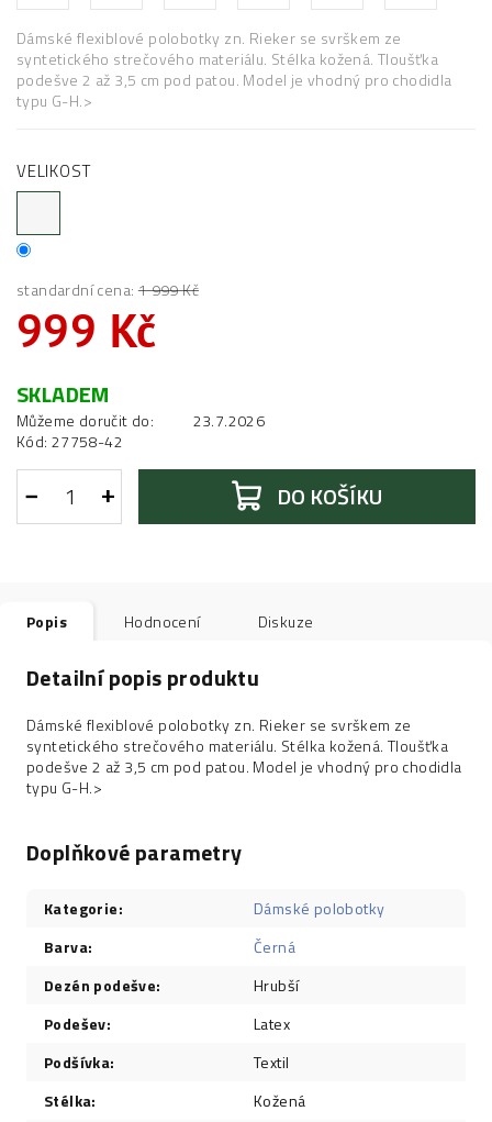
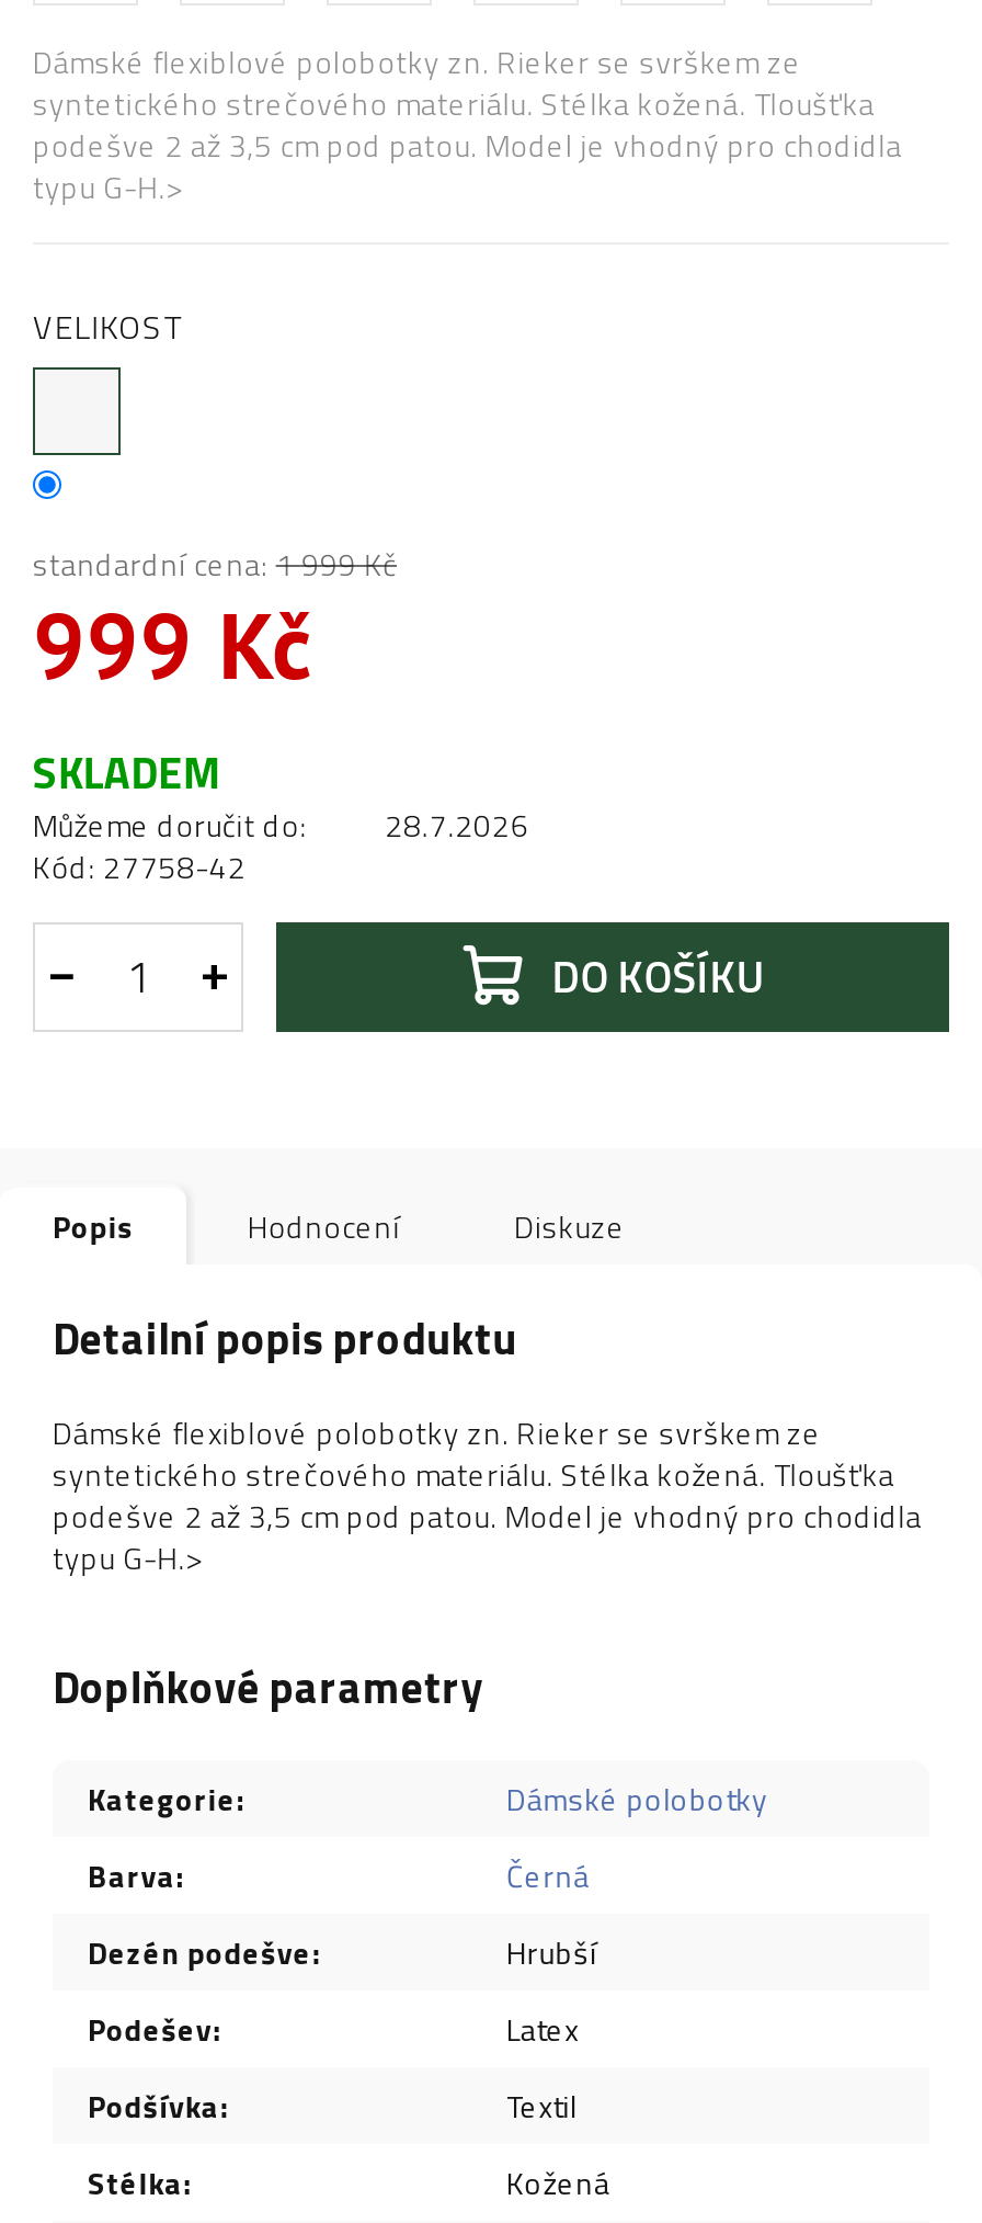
- Můžeme doručit do: 23.7.2026
+ Můžeme doručit do: 28.7.2026
